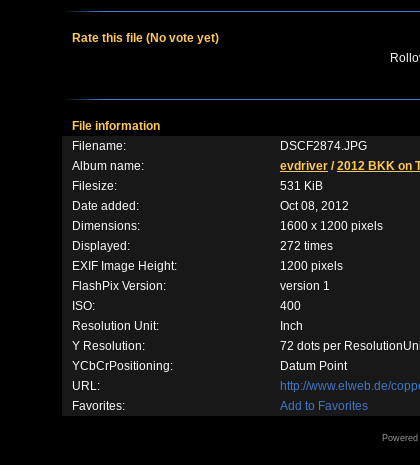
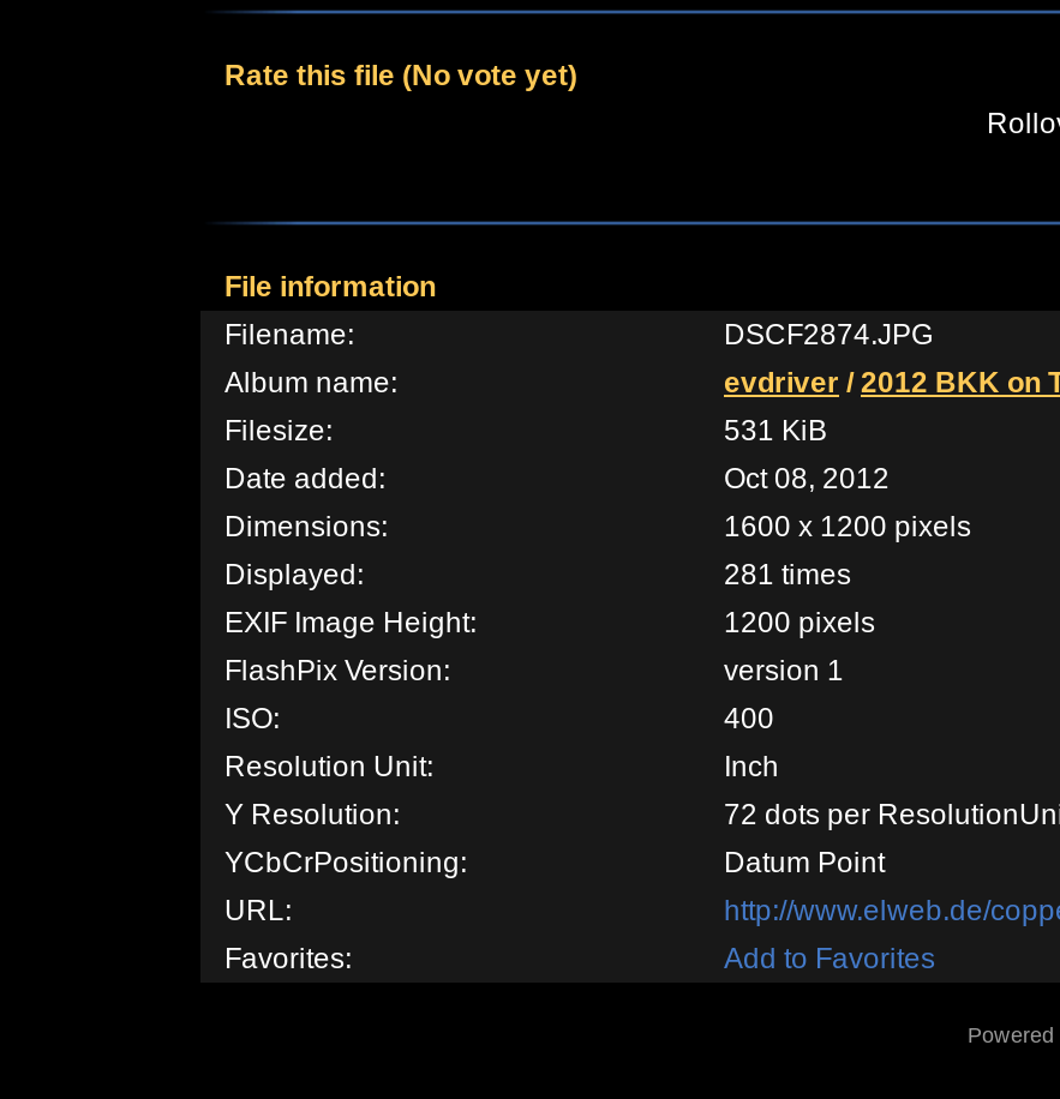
- 272 times
+ 281 times
